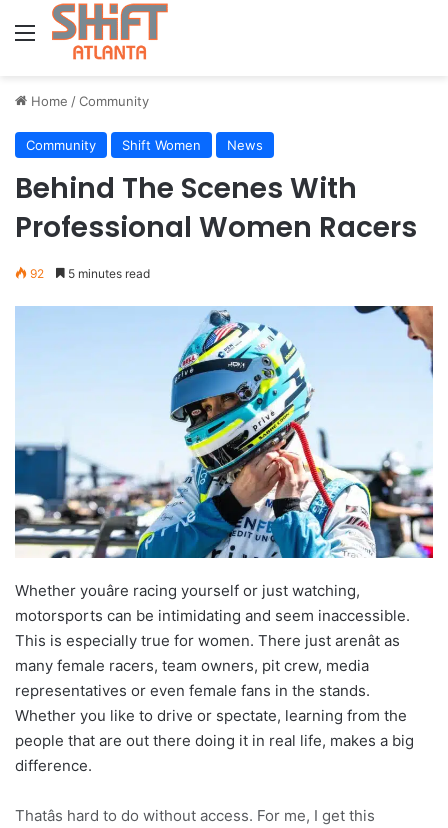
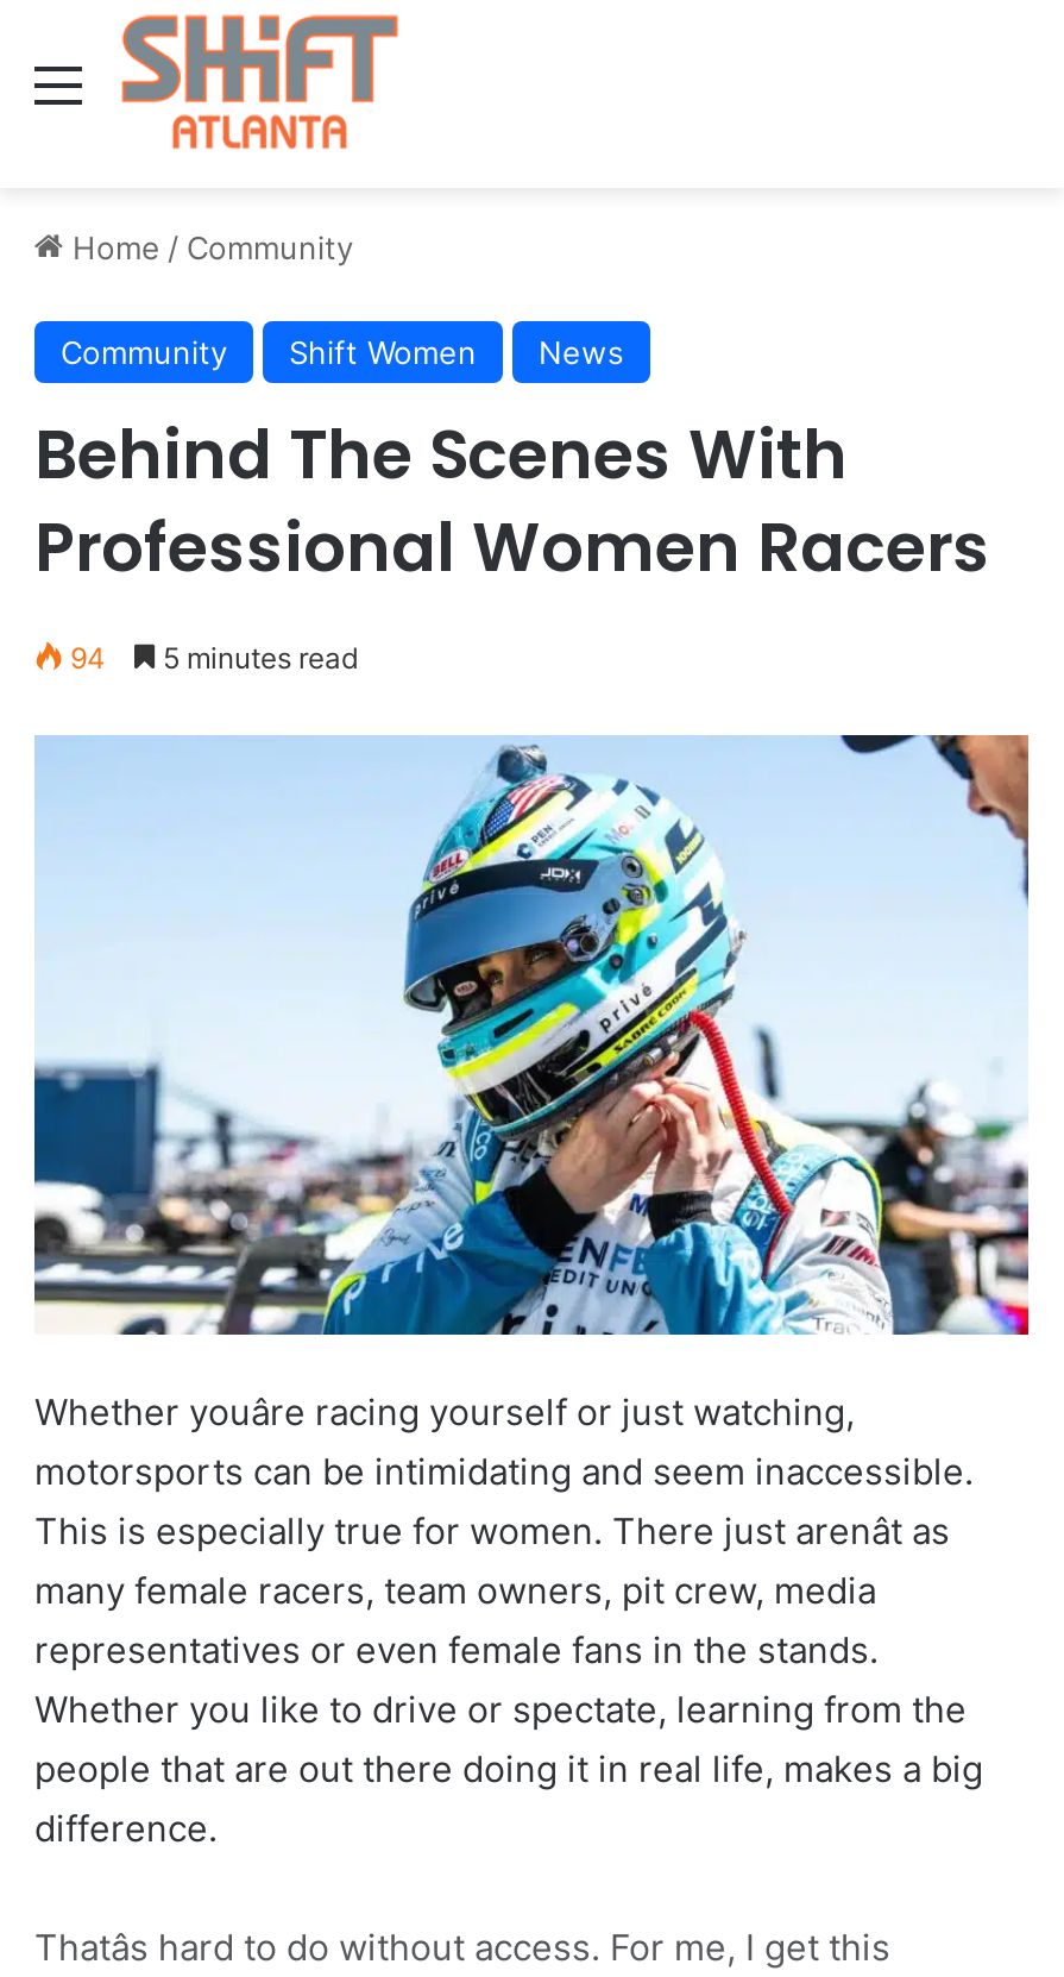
- 92 5 minutes read
+ 94 5 minutes read
